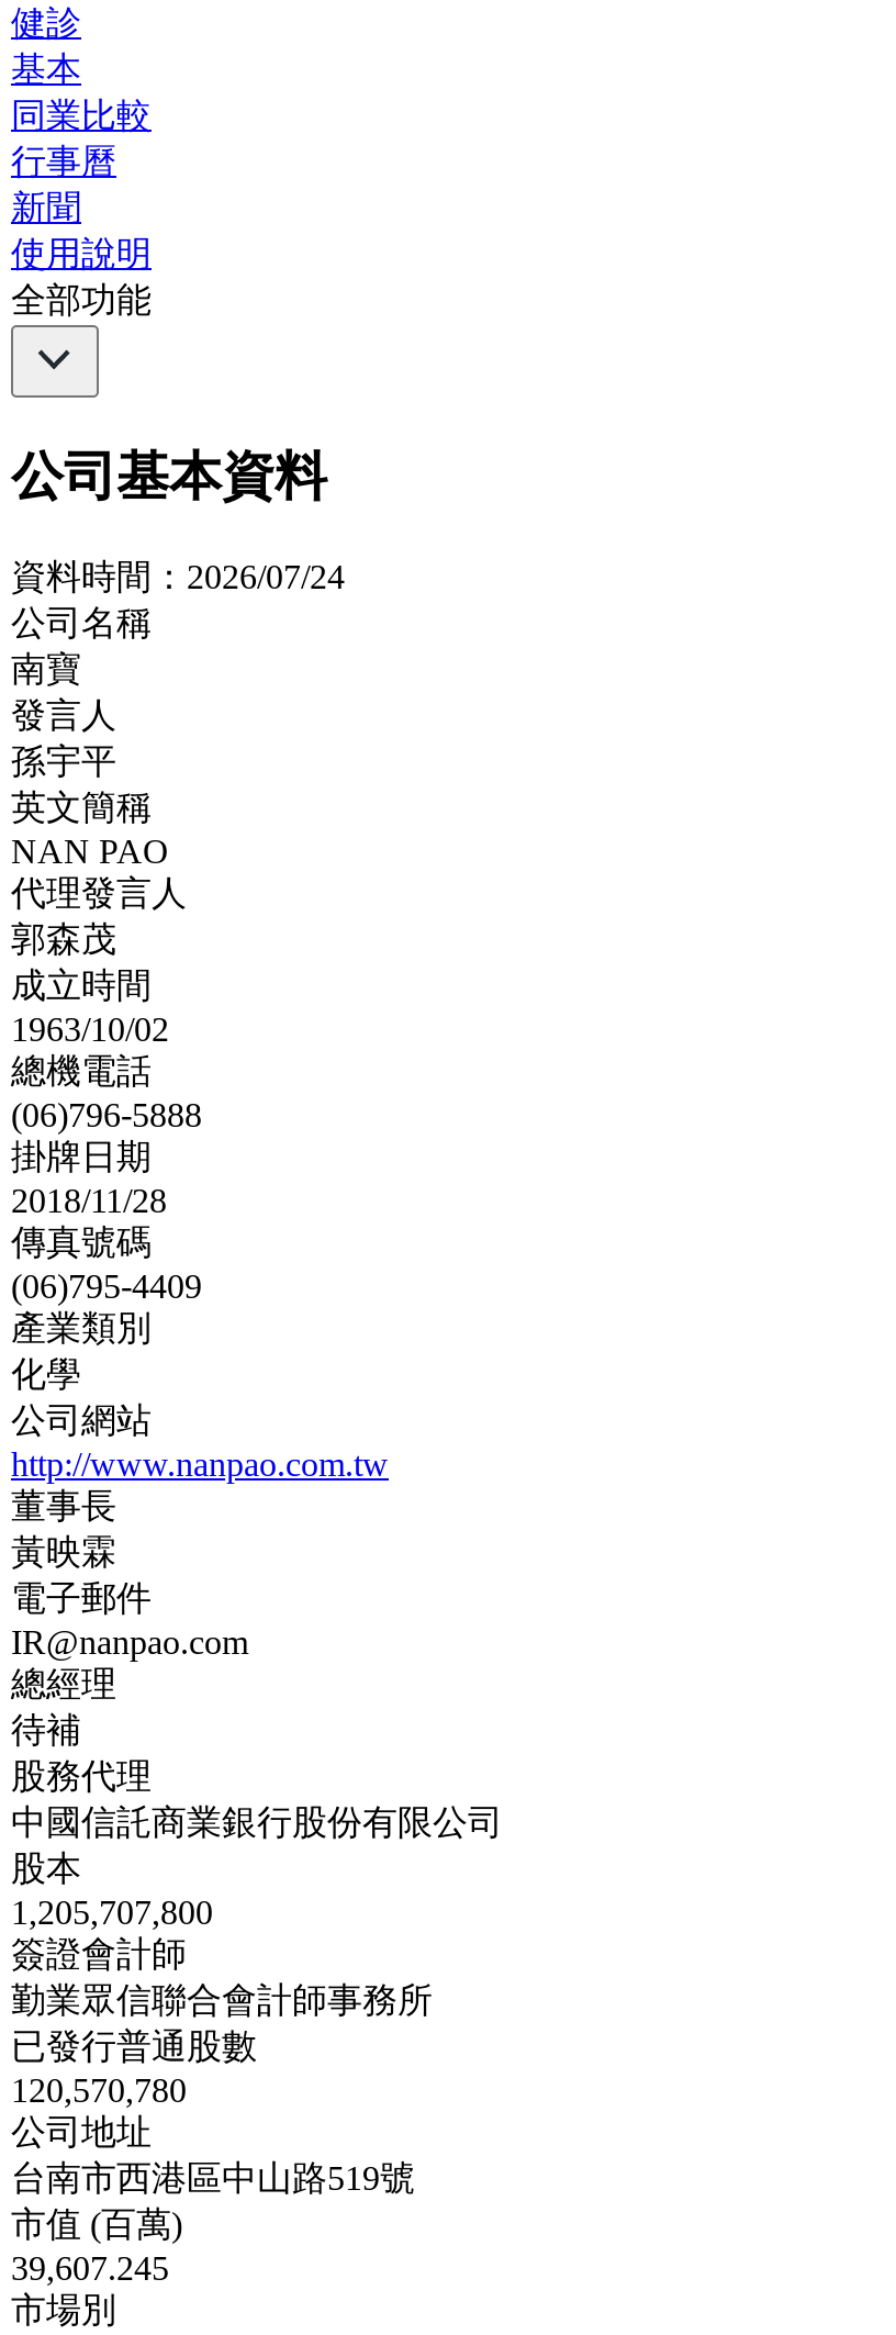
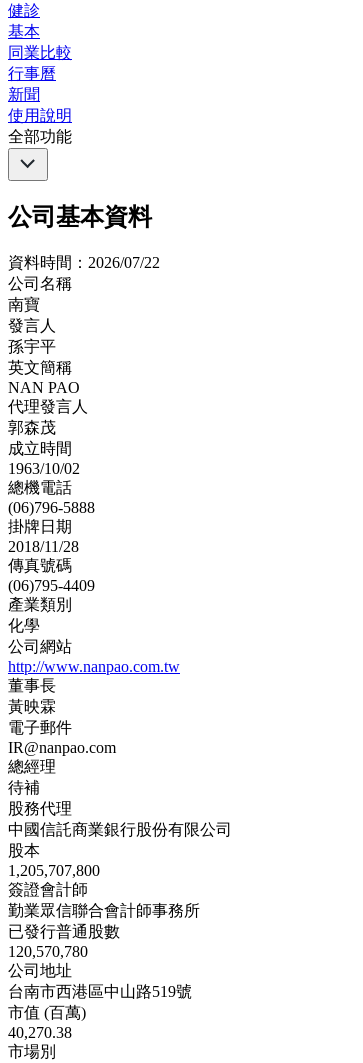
- 資料時間：2026/07/24
+ 資料時間：2026/07/22

- 39,607.245
+ 40,270.38
